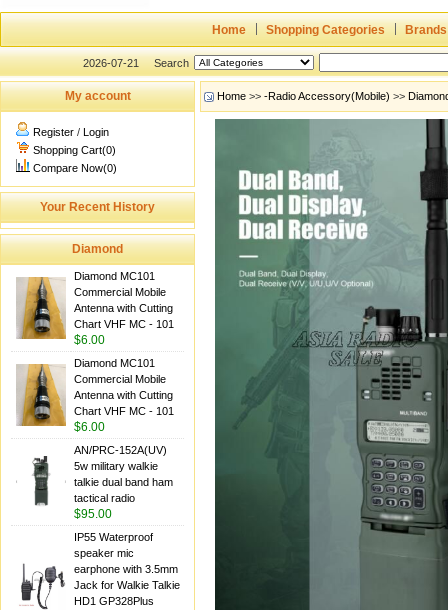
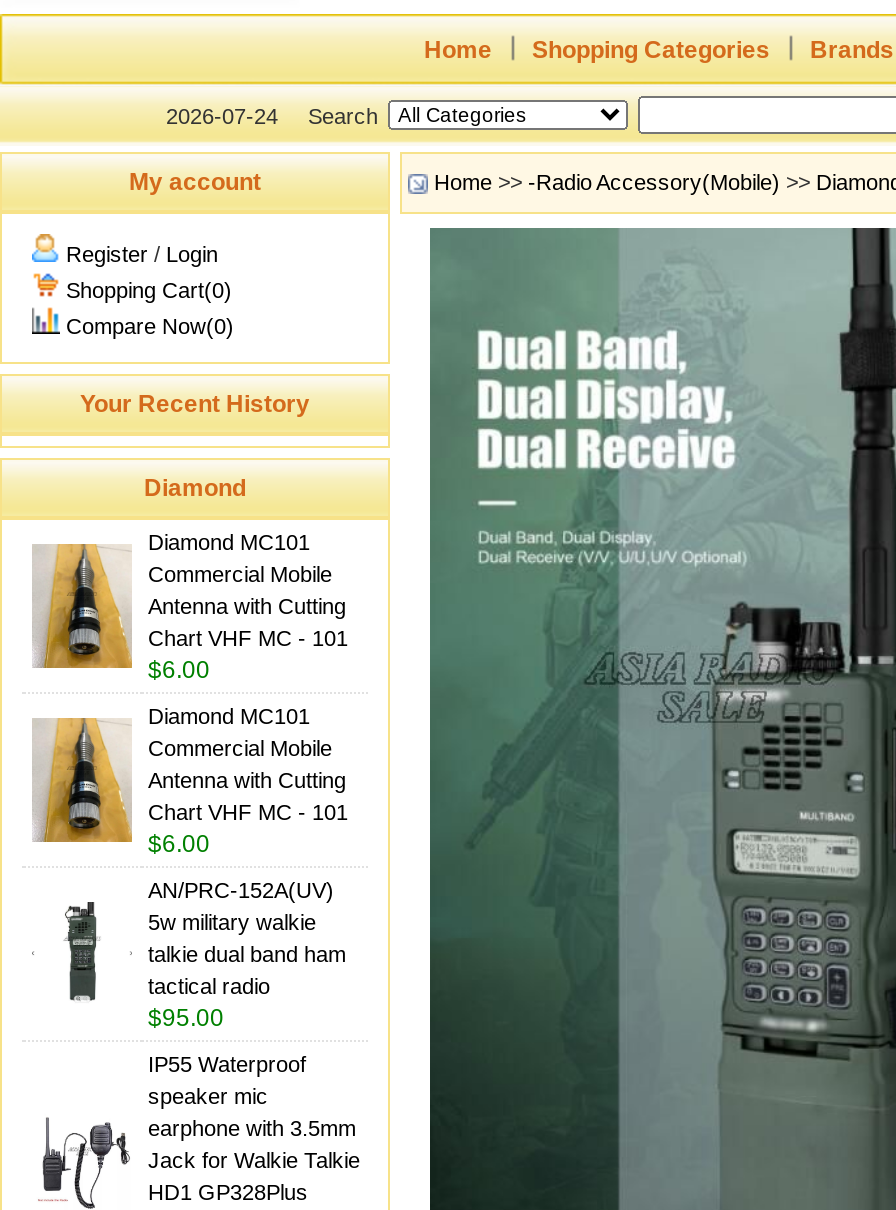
- 2026-07-21 Search
+ 2026-07-24 Search
